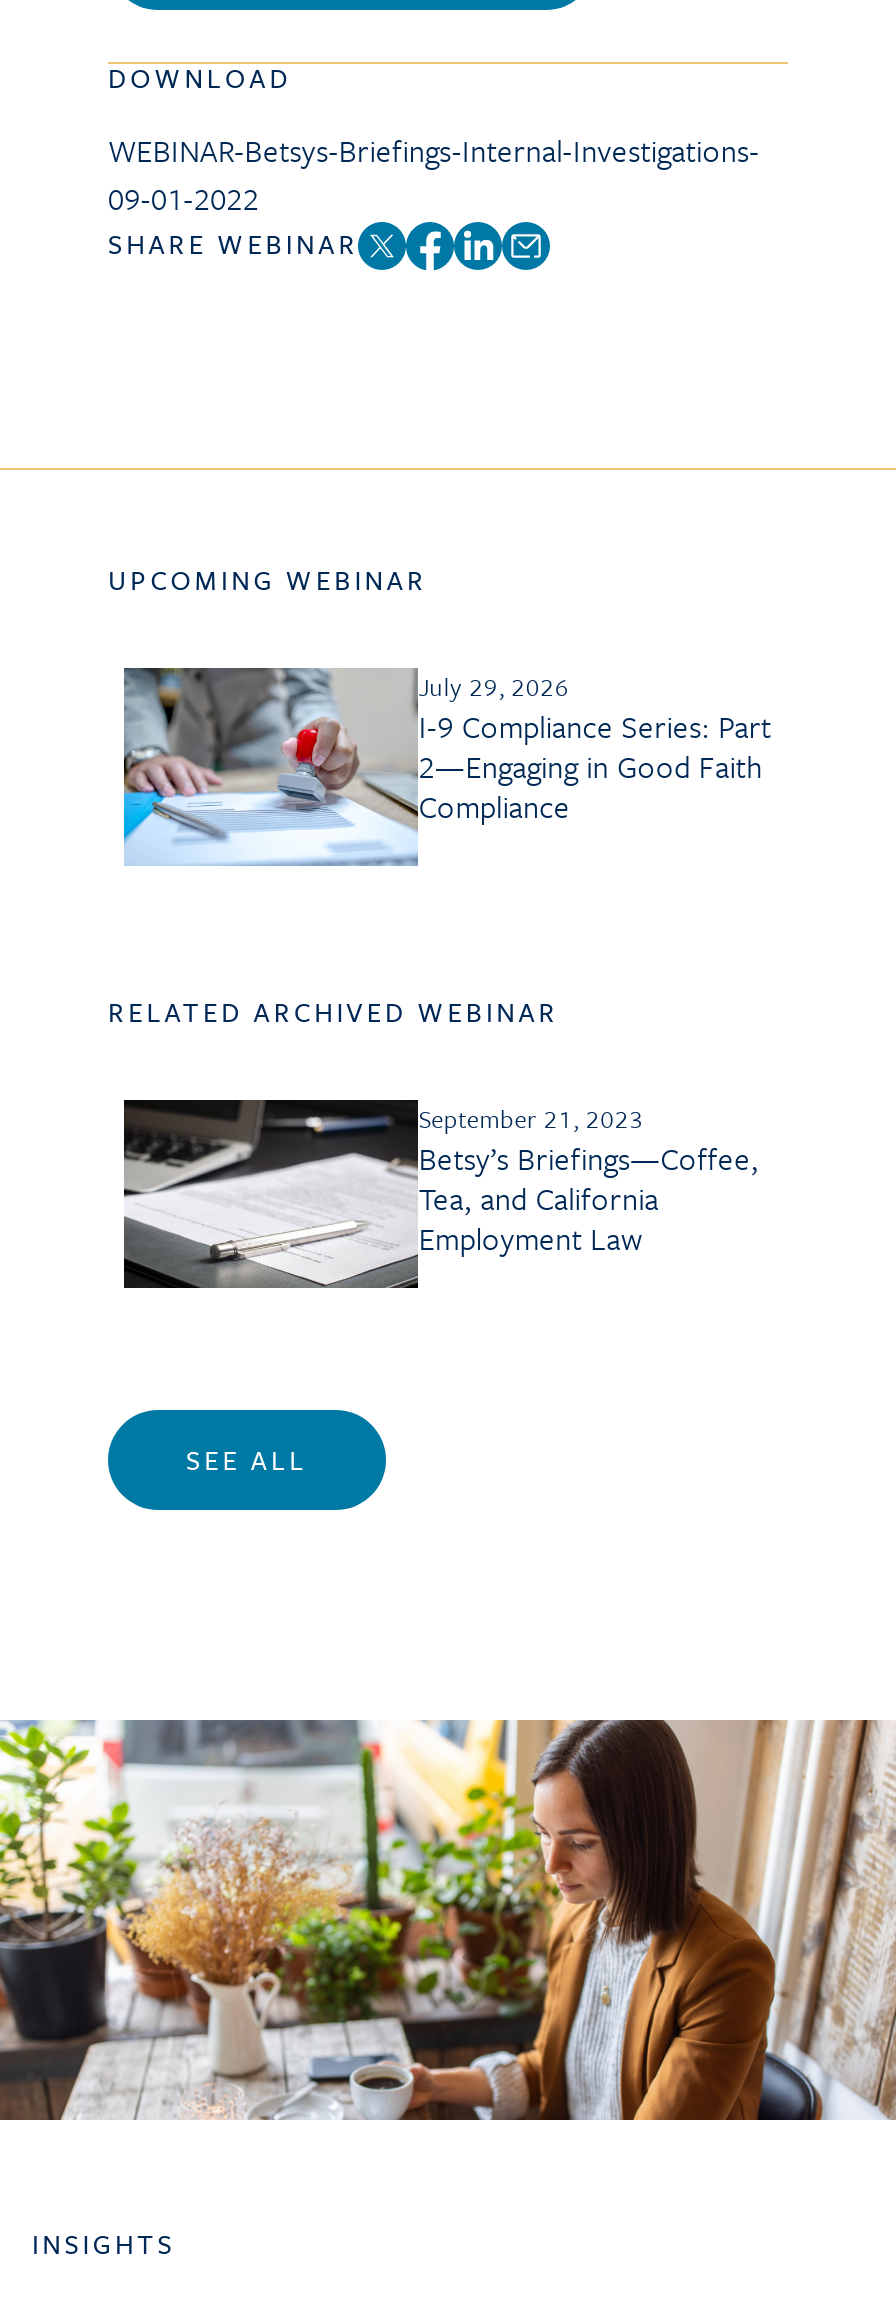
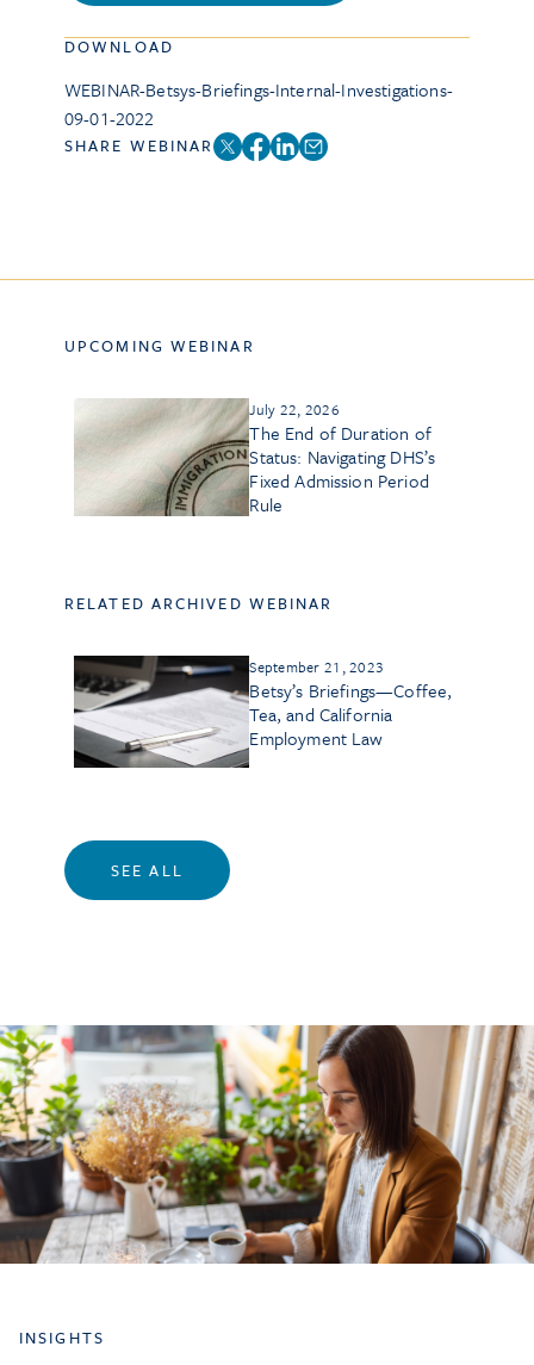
- [image]
- July 29, 2026
- I-9 Compliance Series: Part
- 2—Engaging in Good Faith
- Compliance
+ [image]
+ July 22, 2026
+ The End of Duration of
+ Status: Navigating DHS’s
+ Fixed Admission Period
+ Rule
